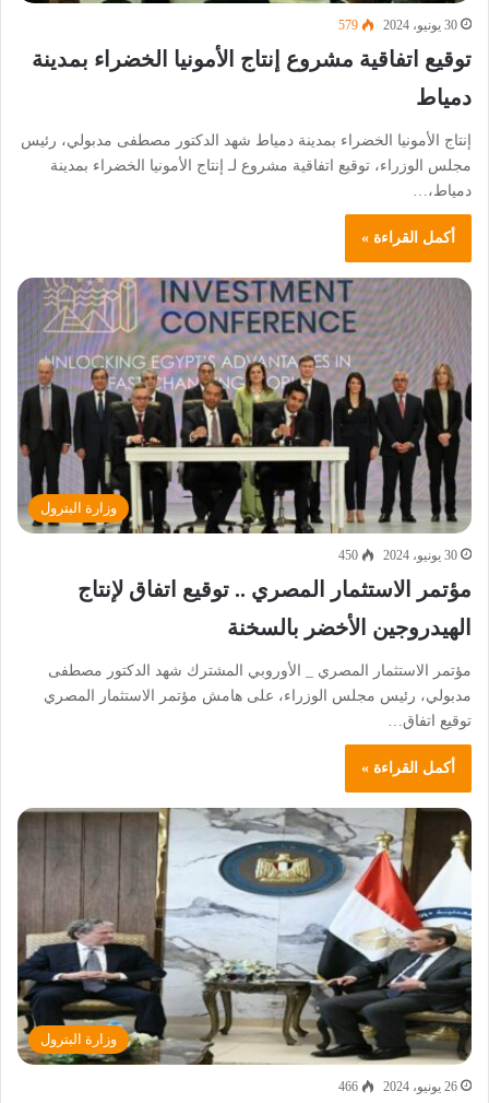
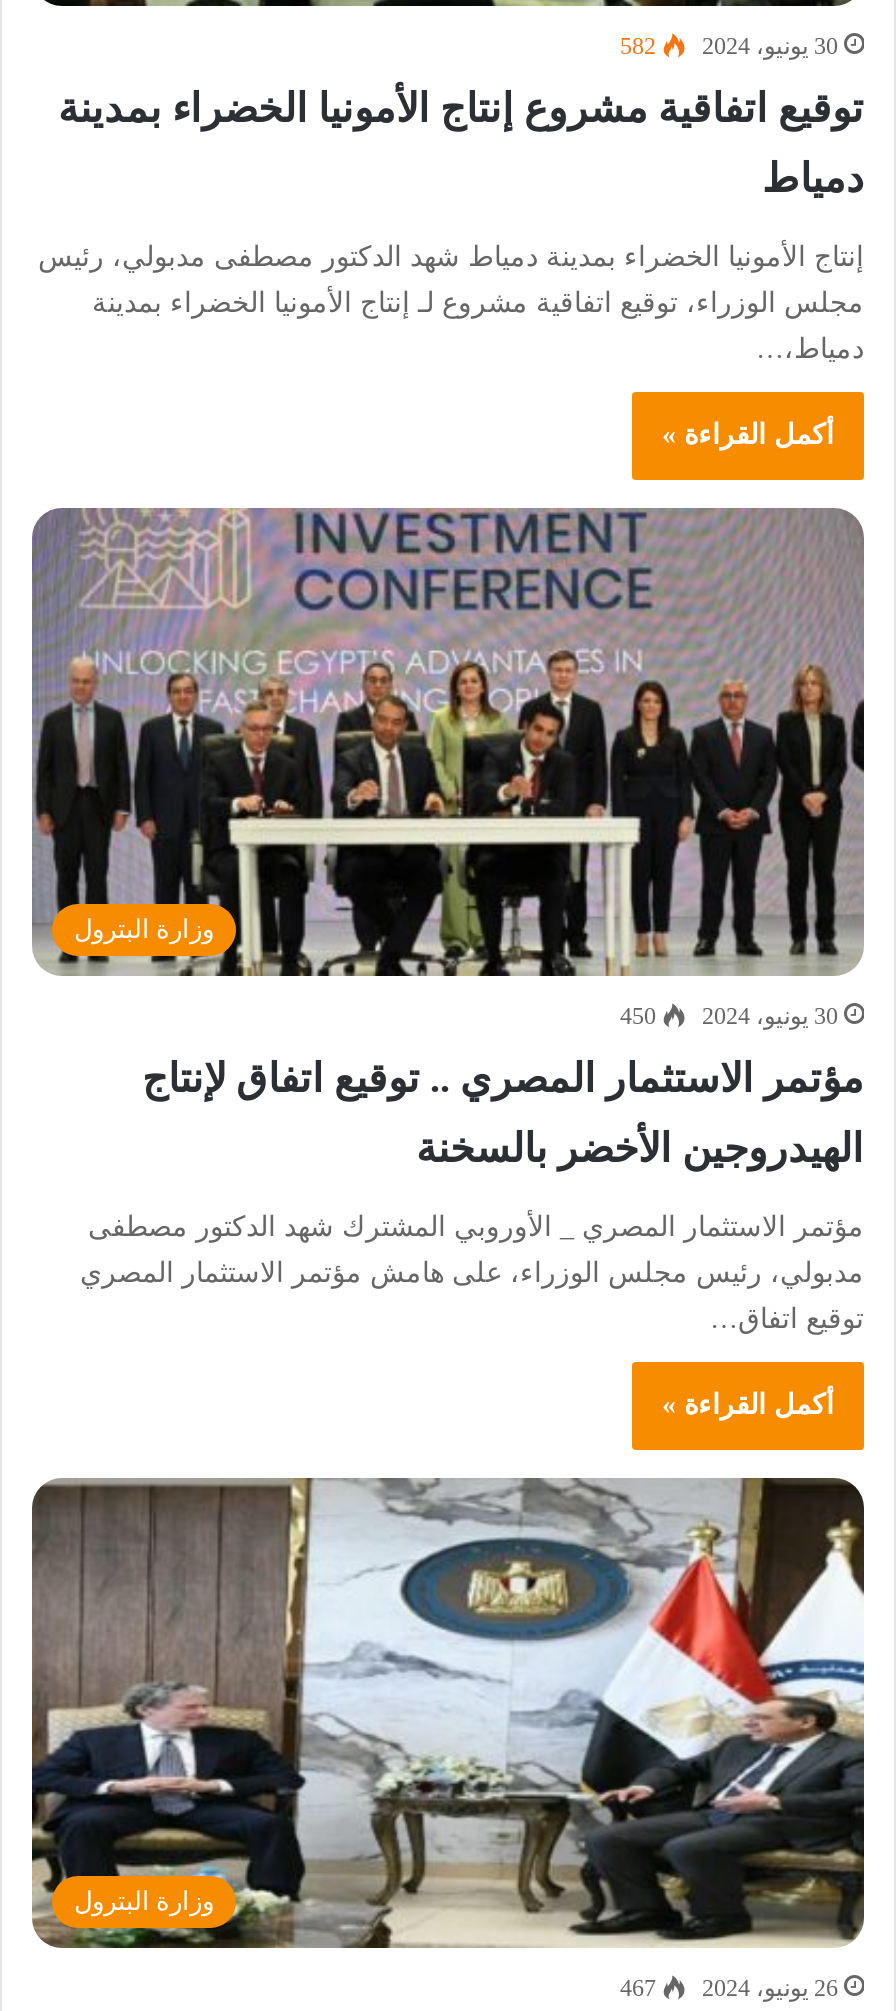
- 579
+ 582

- 466
+ 467
